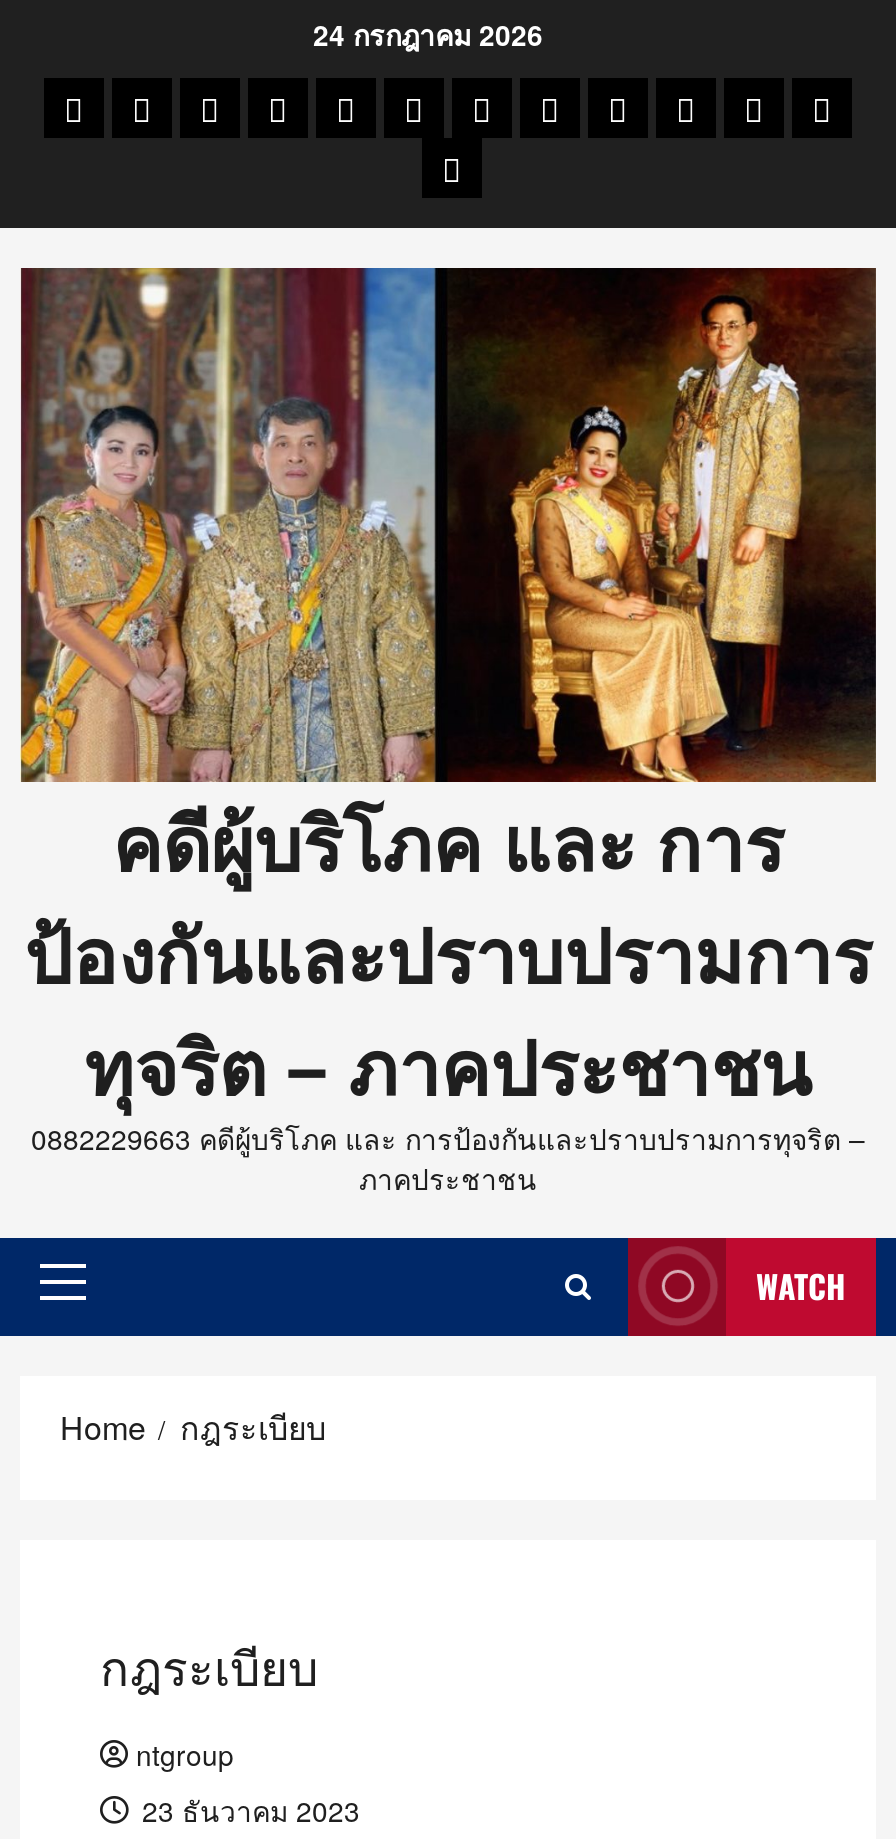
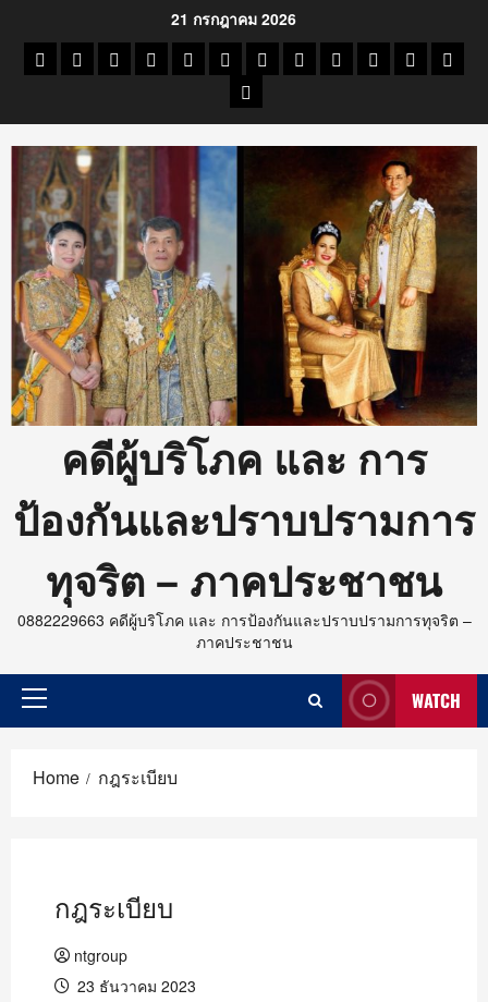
- 24 กรกฎาคม 2026
+ 21 กรกฎาคม 2026
